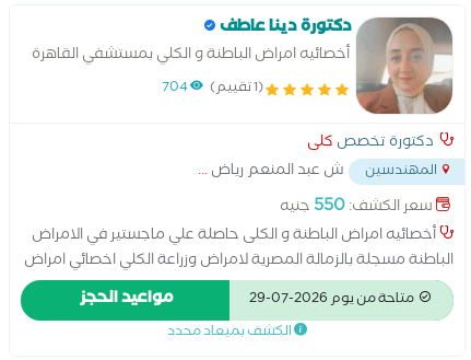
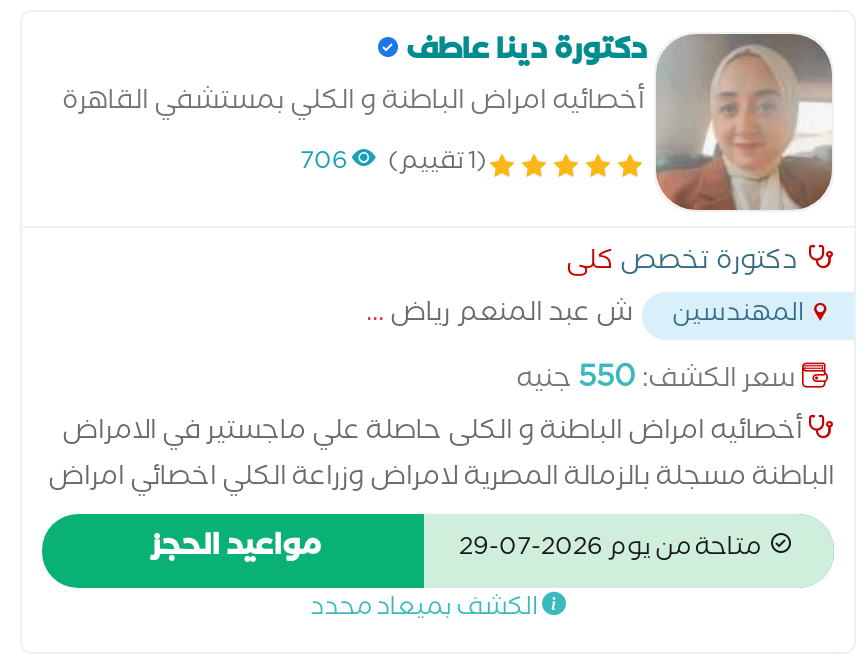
- 704
+ 706
